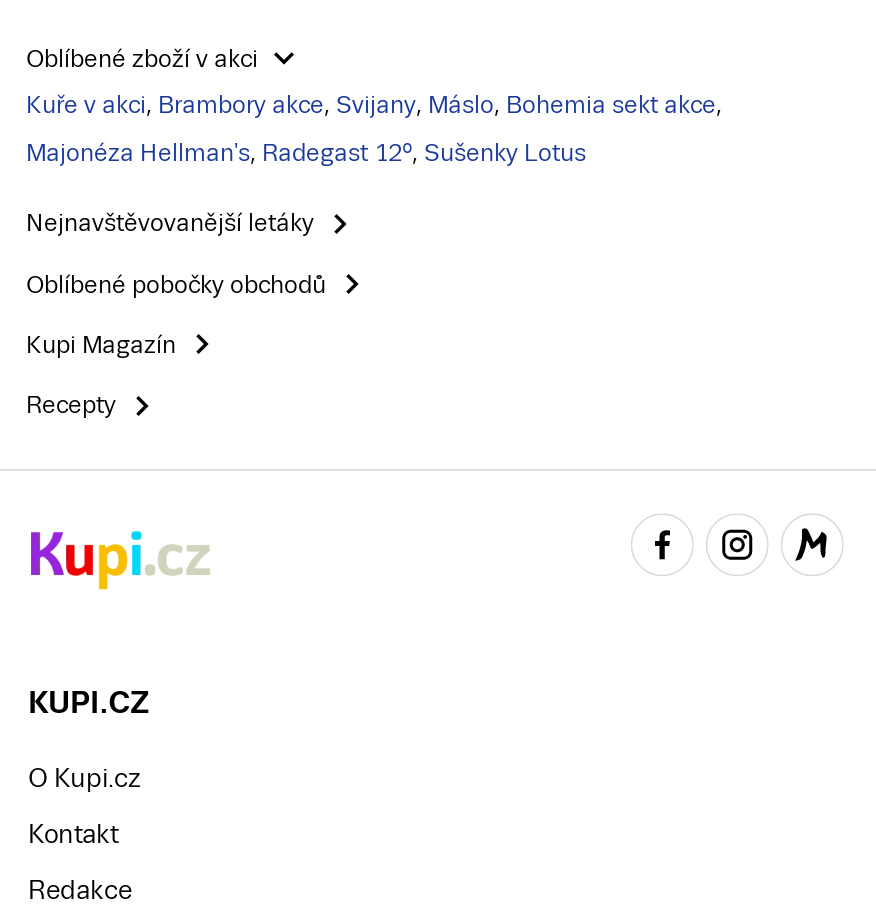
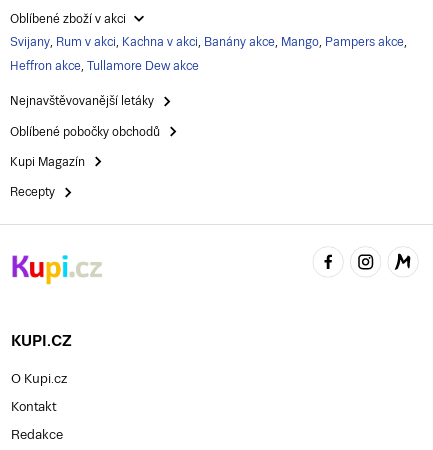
- Kuře v akci, Brambory akce, Svijany, Máslo, Bohemia sekt akce,
+ Svijany, Rum v akci, Kachna v akci, Banány akce, Mango, Pampers akce,

- Majonéza Hellman's, Radegast 12°, Sušenky Lotus
+ Heffron akce, Tullamore Dew akce
